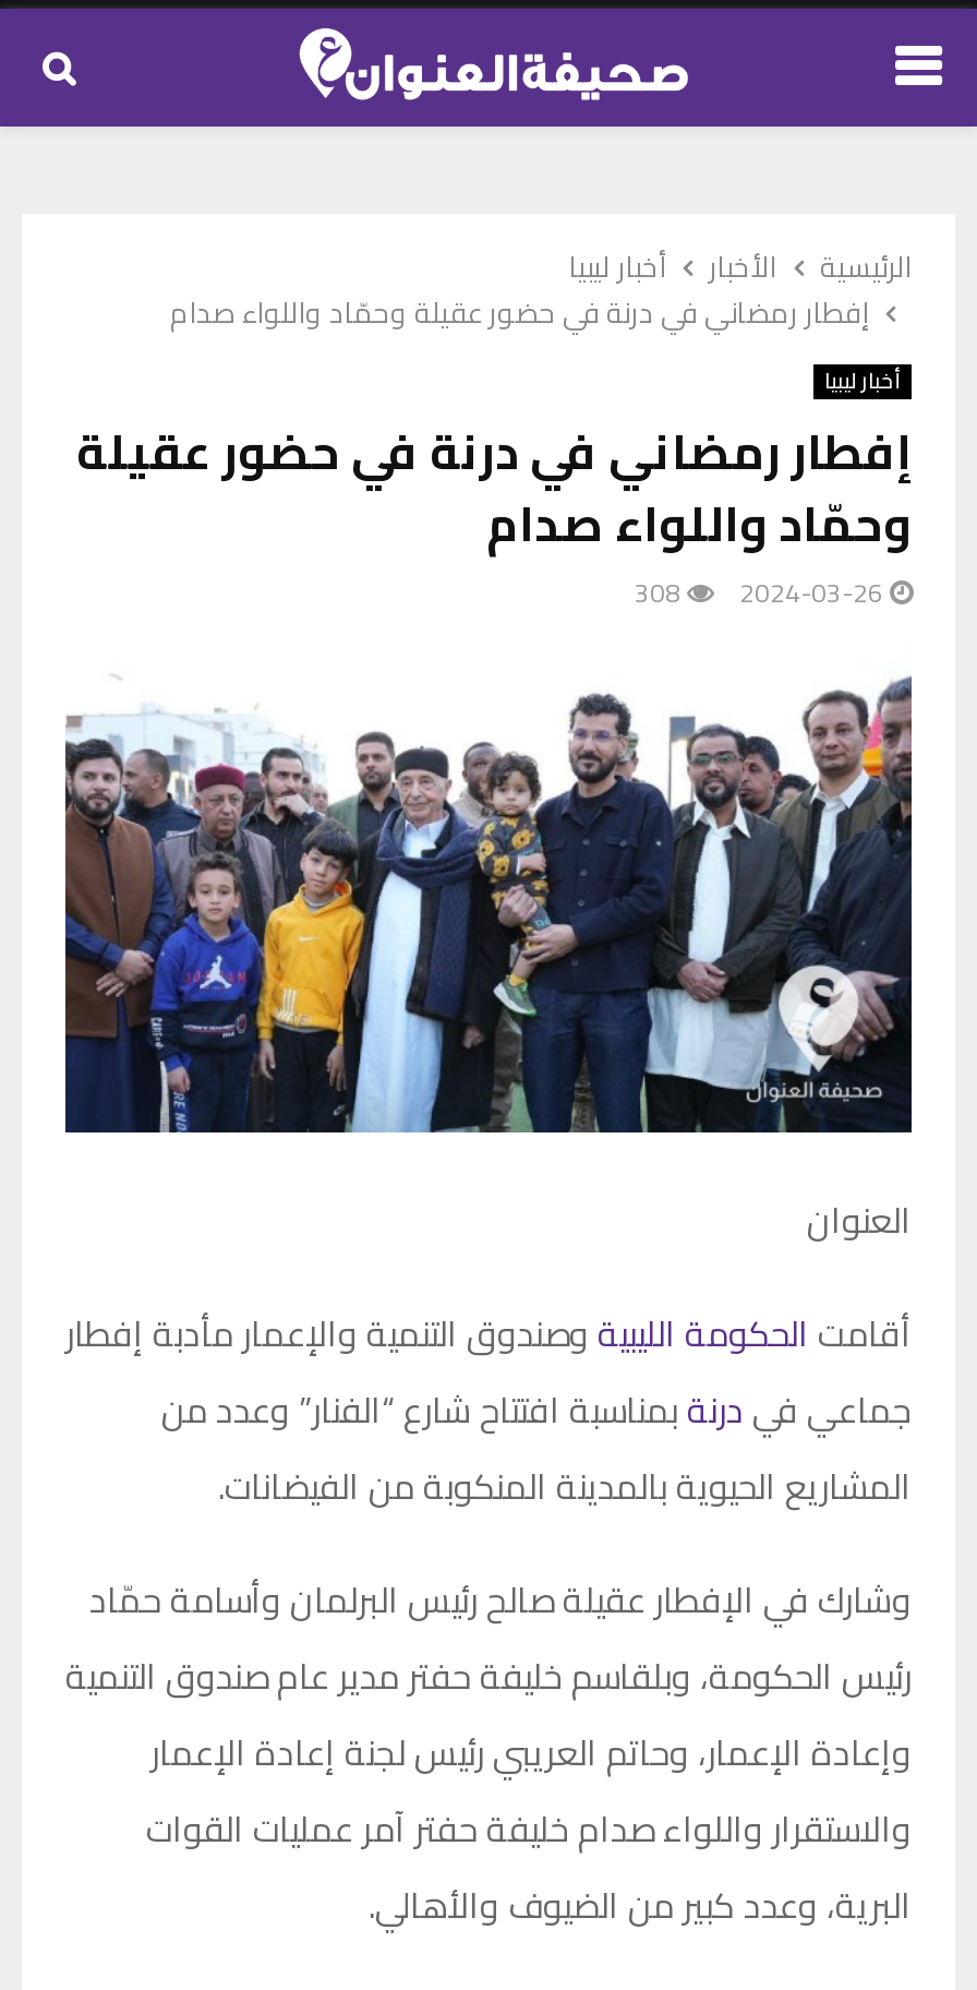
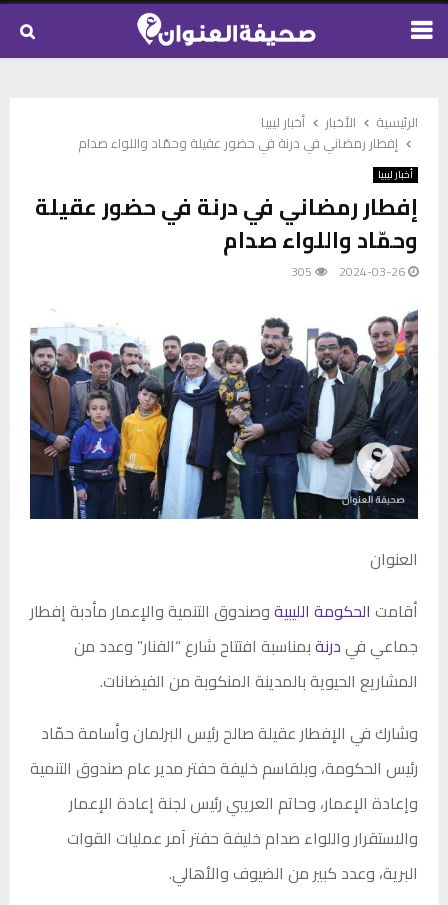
- 308 2024-03-26
+ 305 2024-03-26
